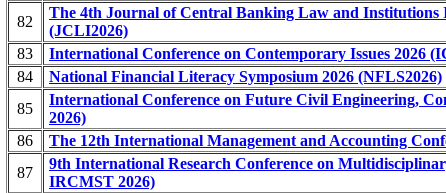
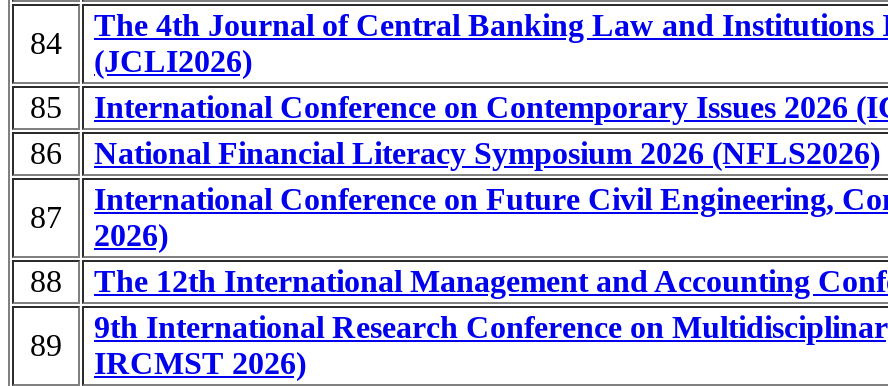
- 82
+ 84

- 83
+ 85

- 84 National Financial Literacy Symposium 2026 (NFLS2026)
+ 86 National Financial Literacy Symposium 2026 (NFLS2026)

- 85
+ 87

- 86
+ 88

- 87
+ 89
